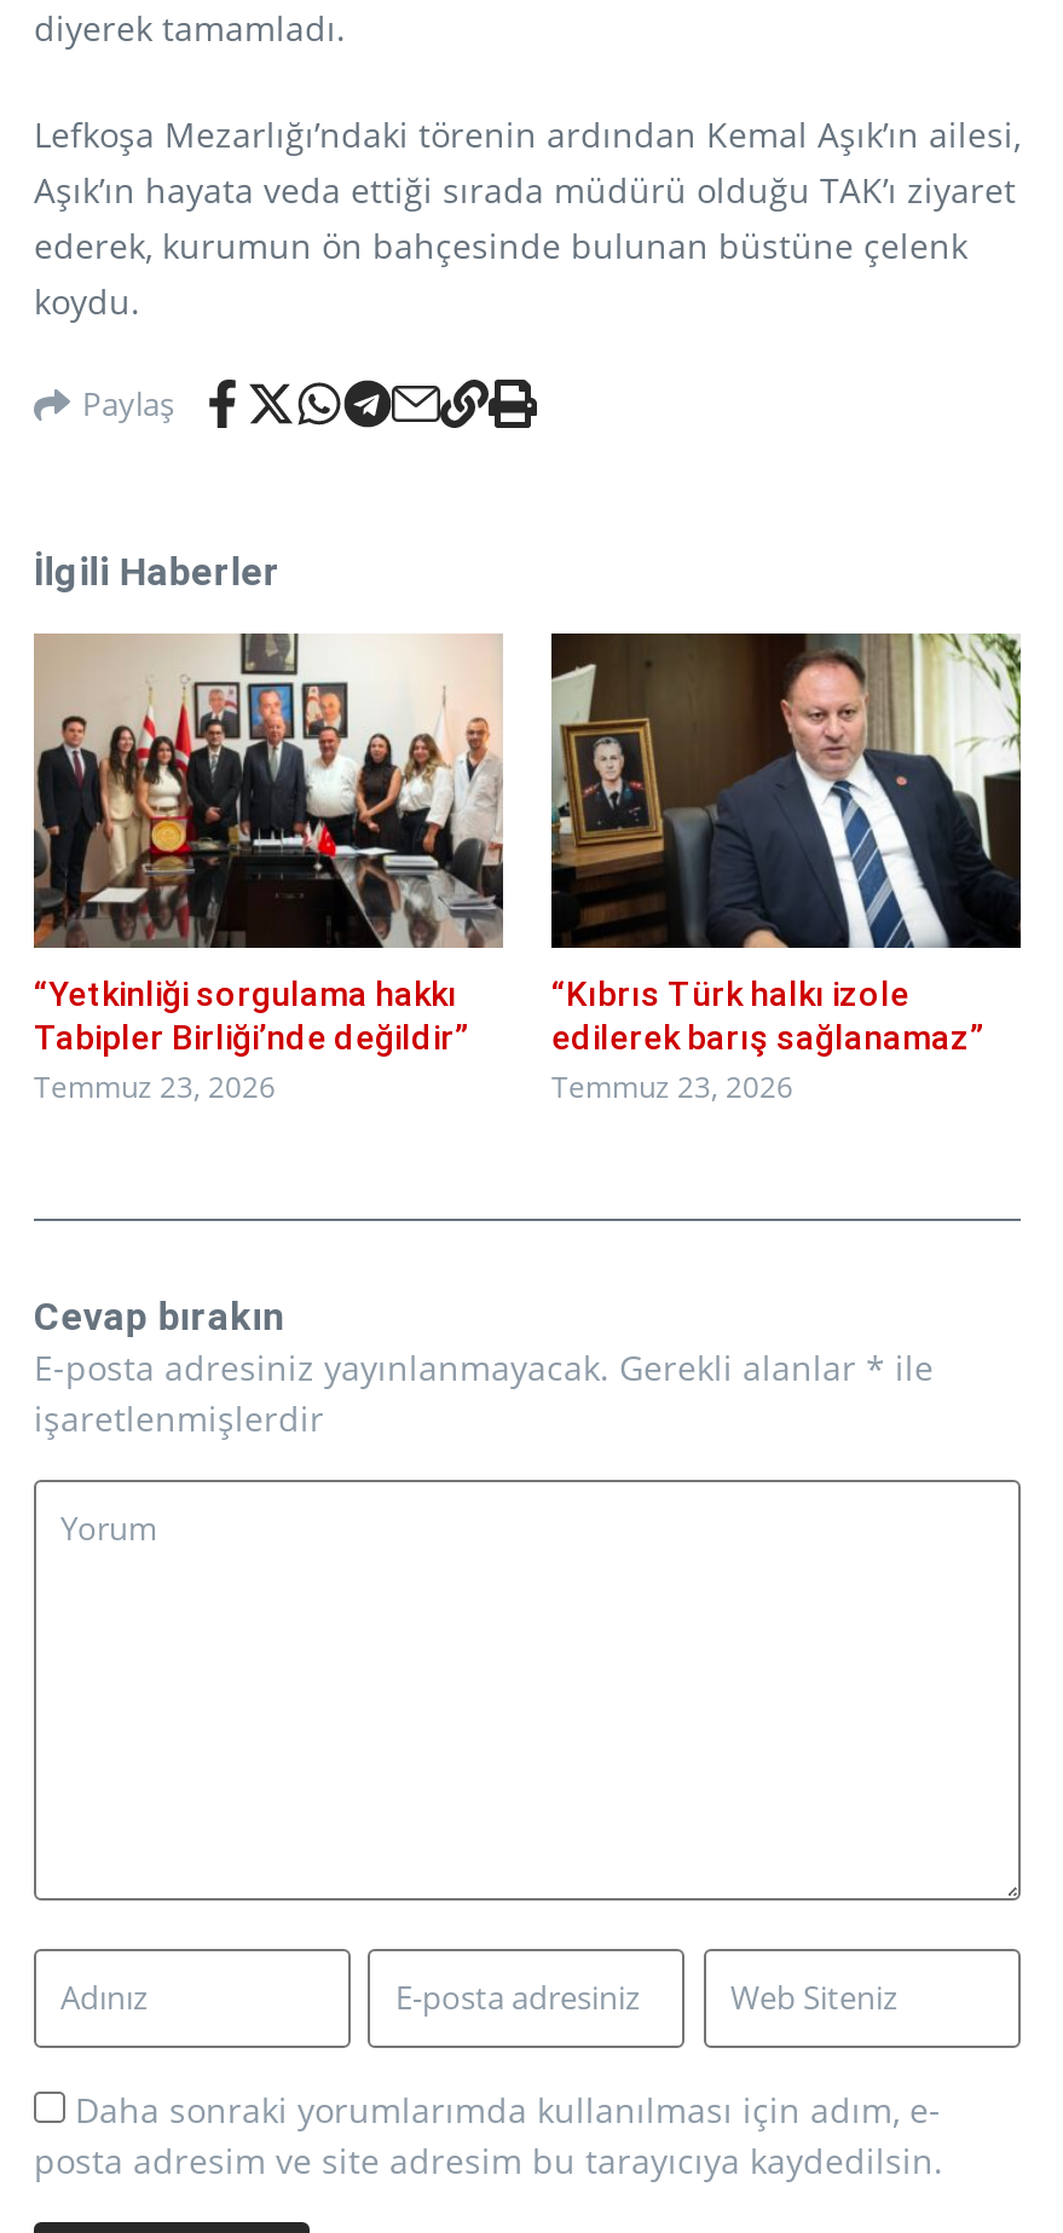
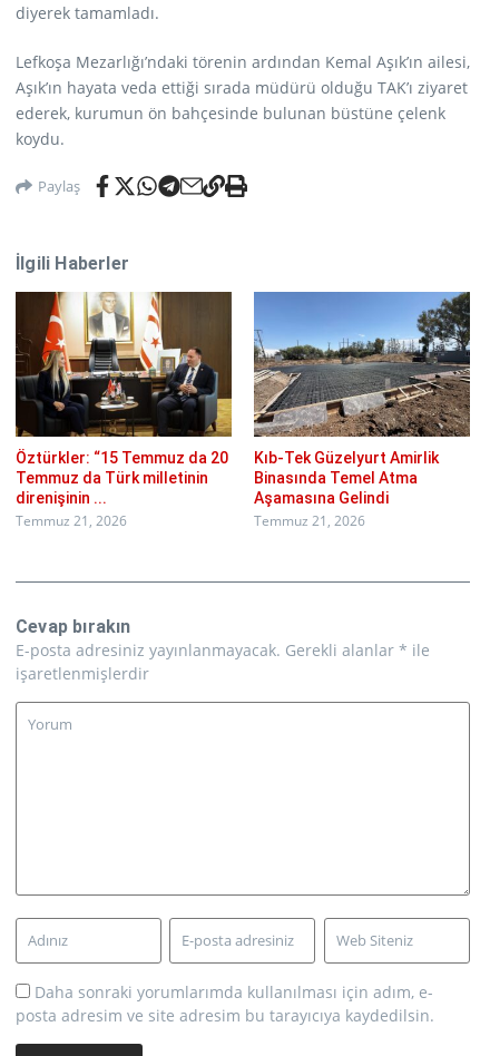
- [image]
- “Yetkinliği sorgulama hakkı
- Tabipler Birliği’nde değildir”
- Temmuz 23, 2026
+ [image]
+ Öztürkler: “15 Temmuz da 20
+ Temmuz da Türk milletinin
+ direnişinin ...
+ Temmuz 21, 2026

- [image]
- “Kıbrıs Türk halkı izole
- edilerek barış sağlanamaz”
- Temmuz 23, 2026
+ [image]
+ Kıb-Tek Güzelyurt Amirlik
+ Binasında Temel Atma
+ Aşamasına Gelindi
+ Temmuz 21, 2026
